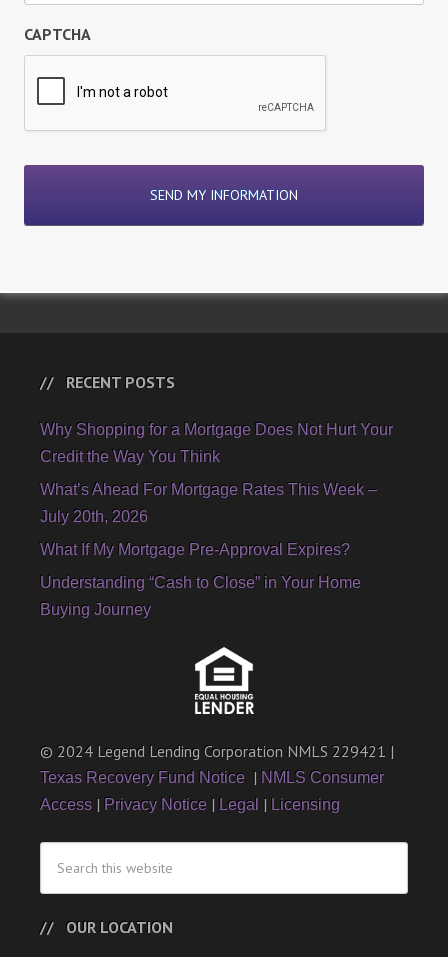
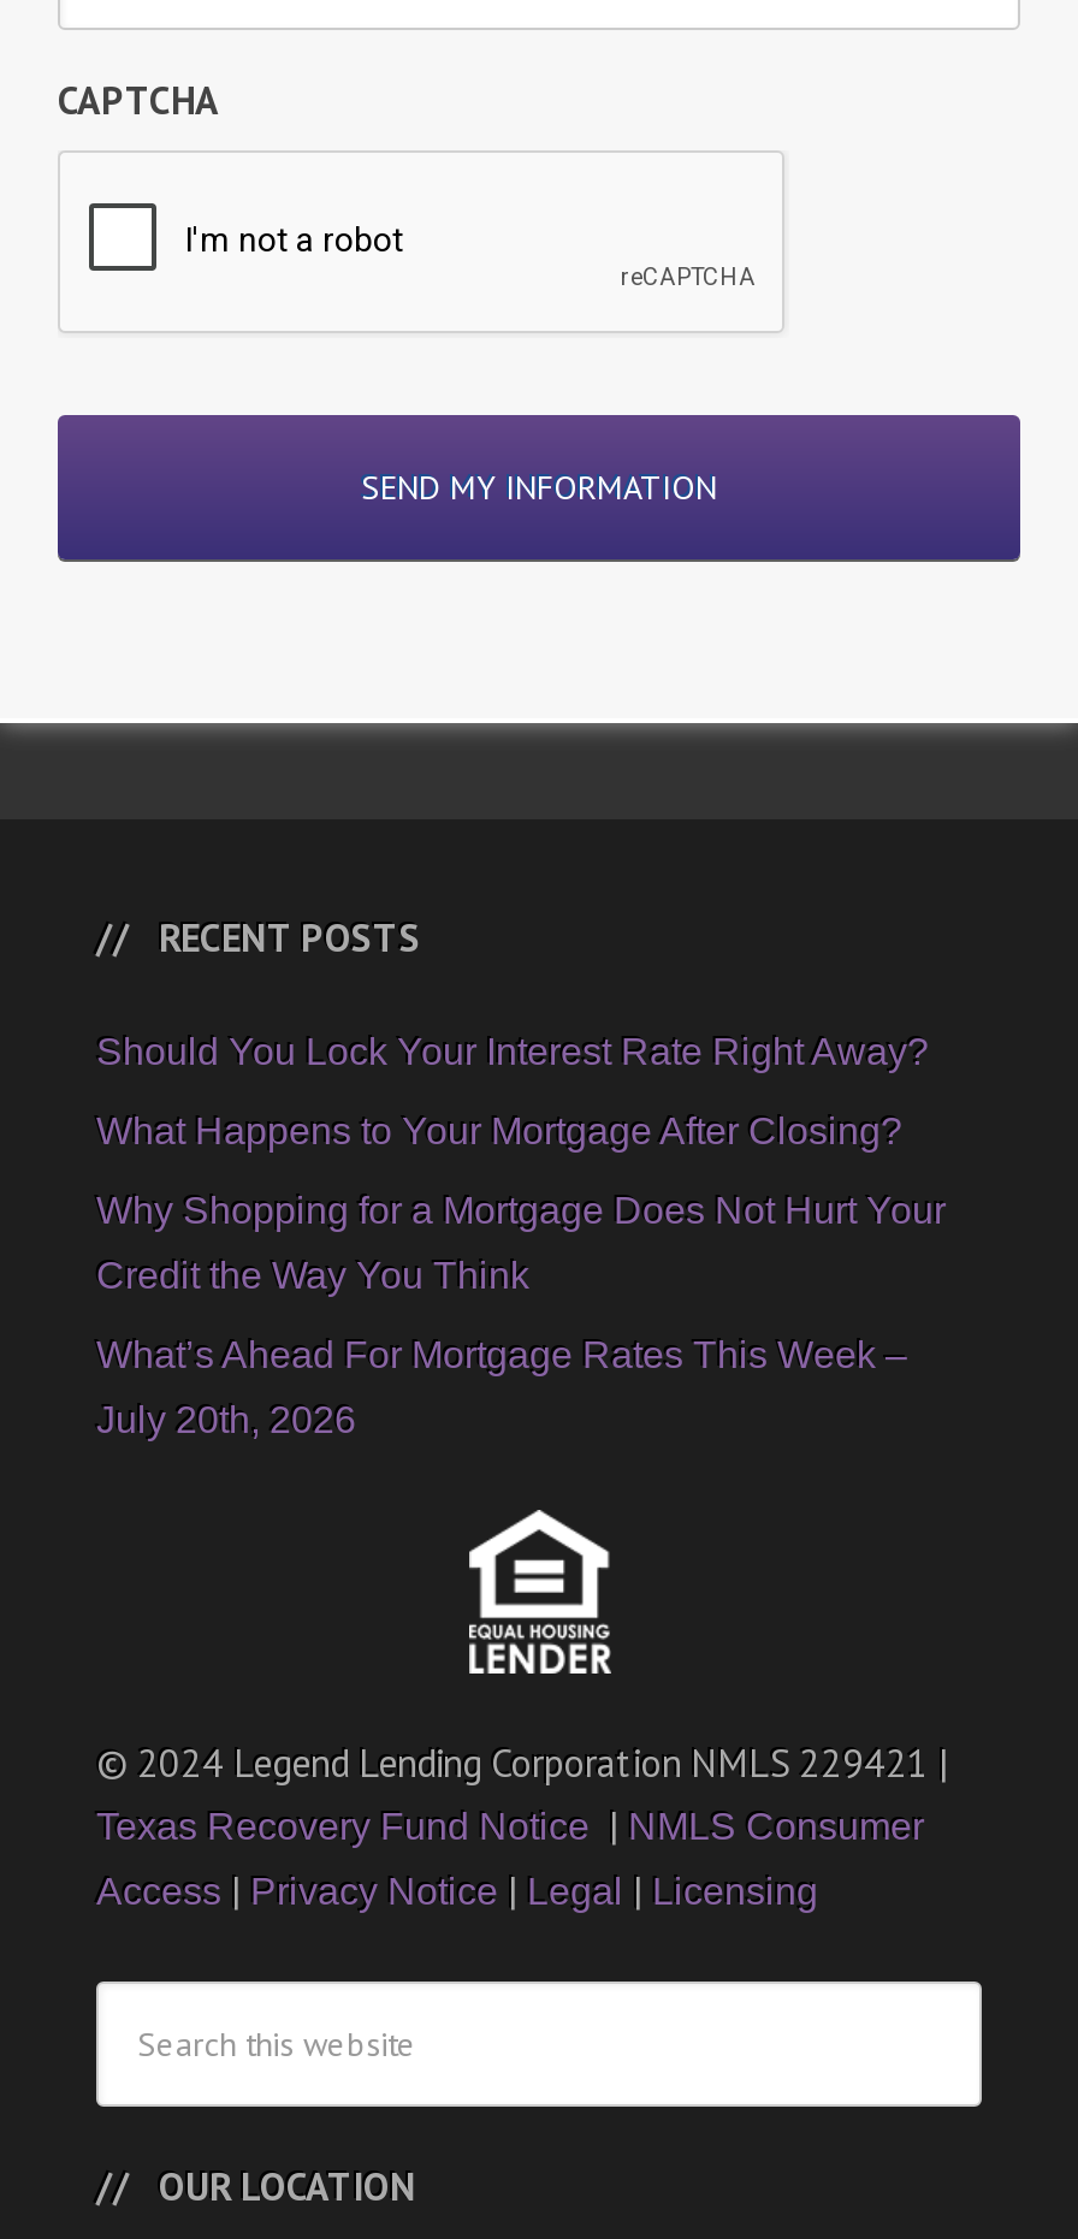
+ Should You Lock Your Interest Rate Right Away?
+ What Happens to Your Mortgage After Closing?

moved down: Why Shopping for a Mortgage Does Not Hurt Your | Credit the Way You Think | What’s Ahead For Mortgage Rates This Week – | July 20th, 2026

- What If My Mortgage Pre-Approval Expires?
- Understanding “Cash to Close” in Your Home
- Buying Journey
